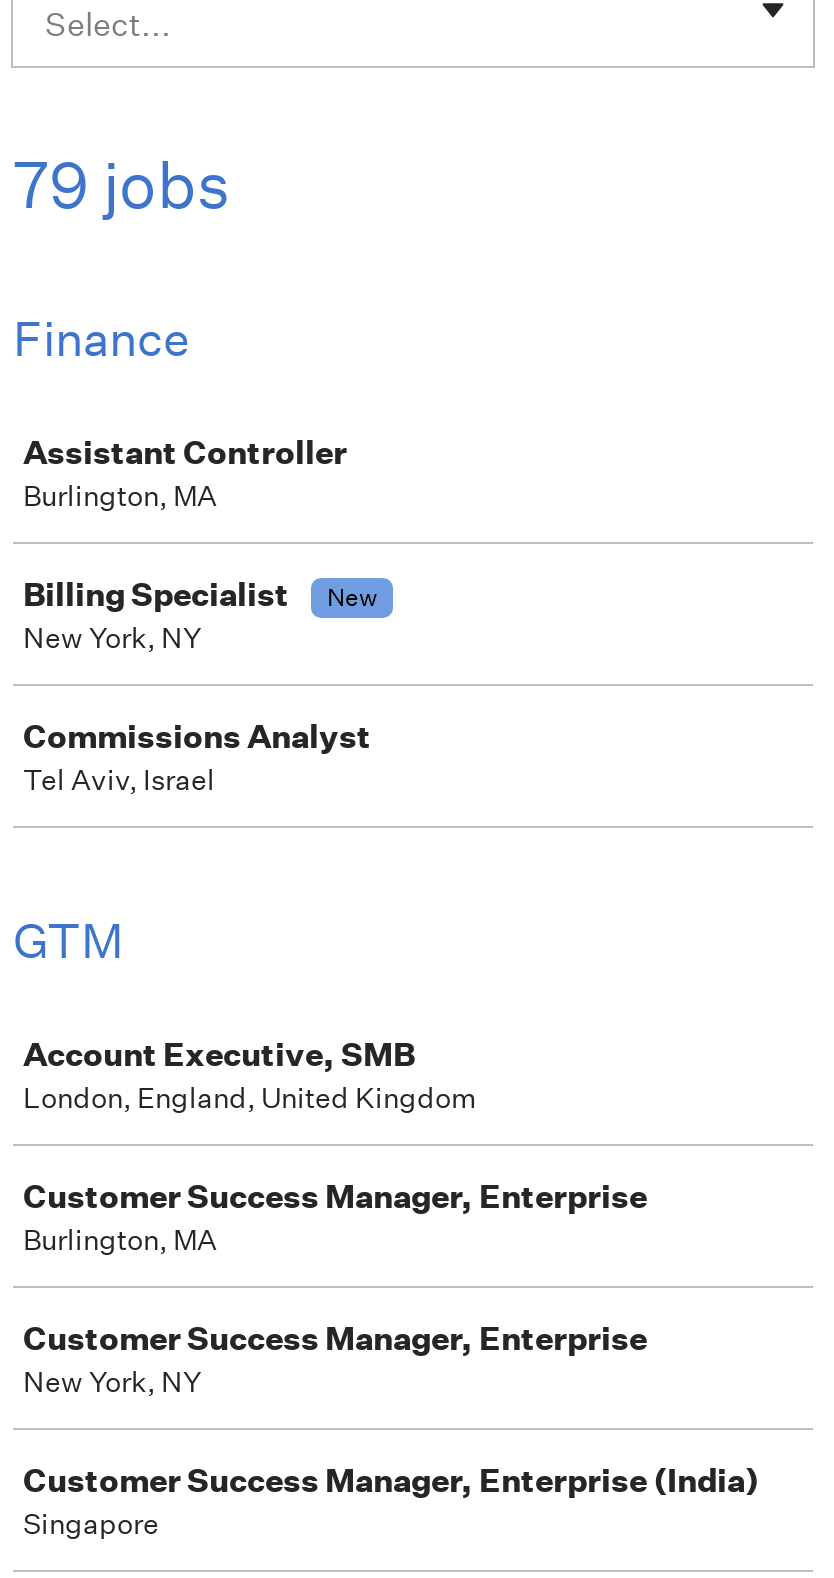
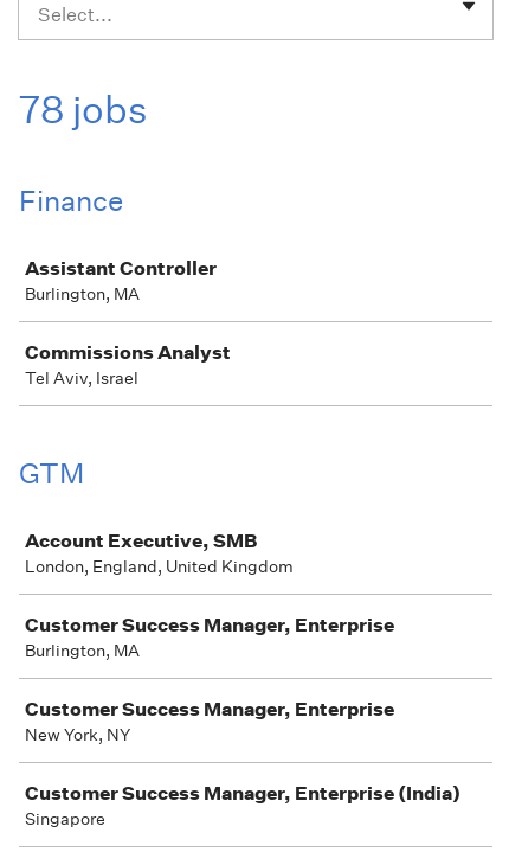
- 79 jobs
+ 78 jobs

- Billing Specialist
- New
- New York, NY
